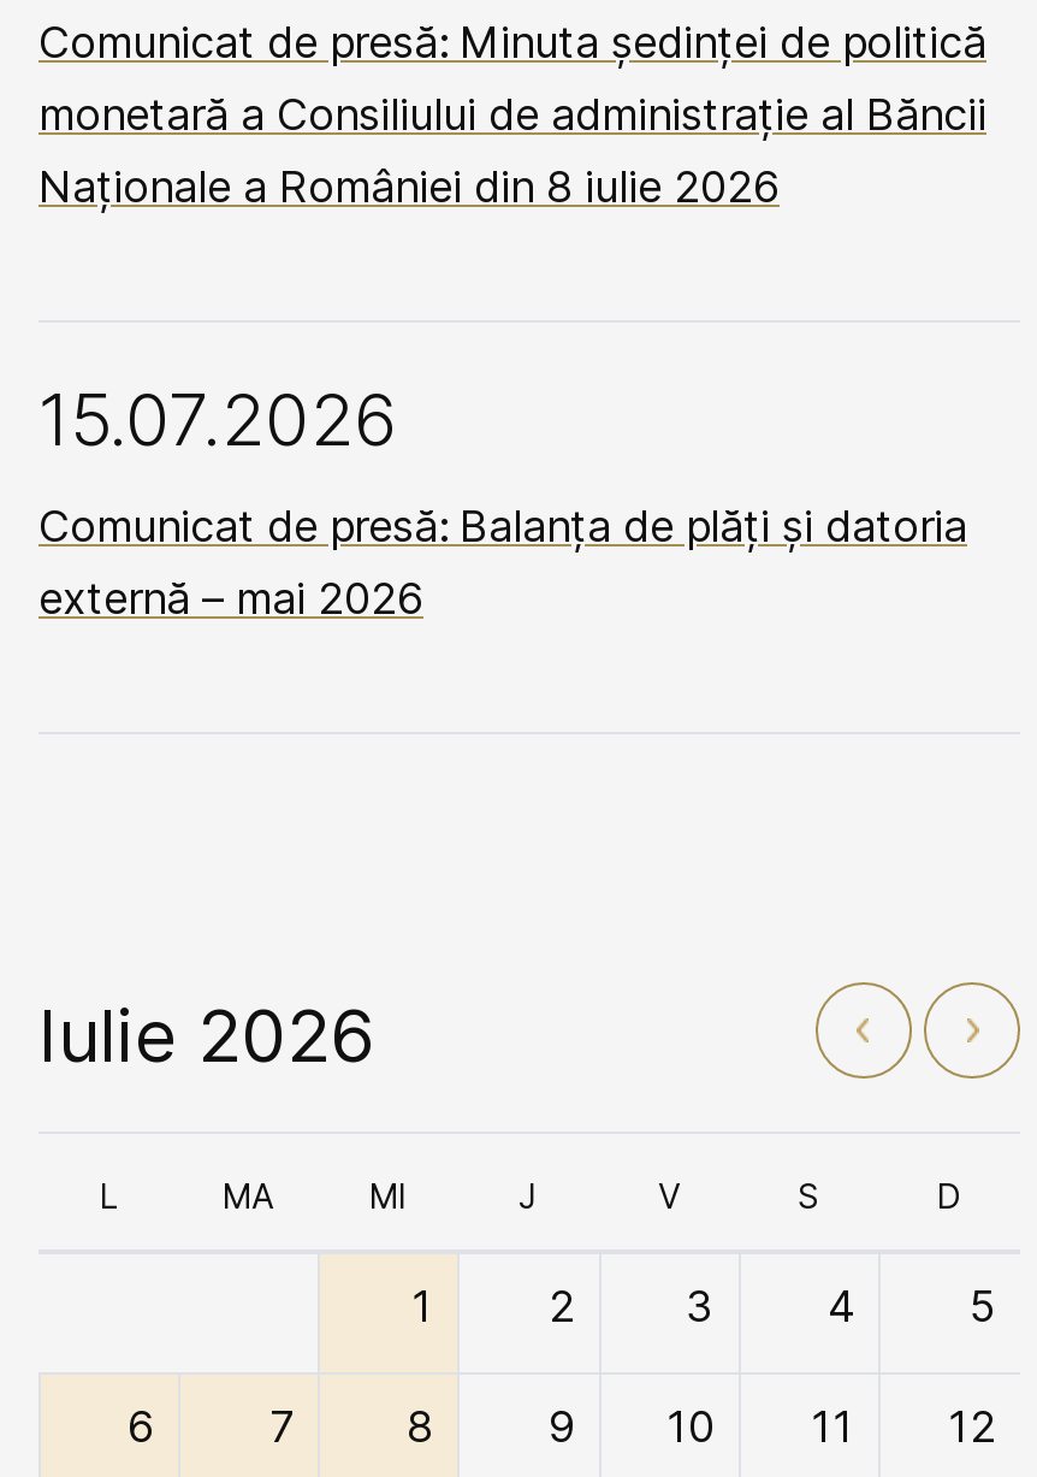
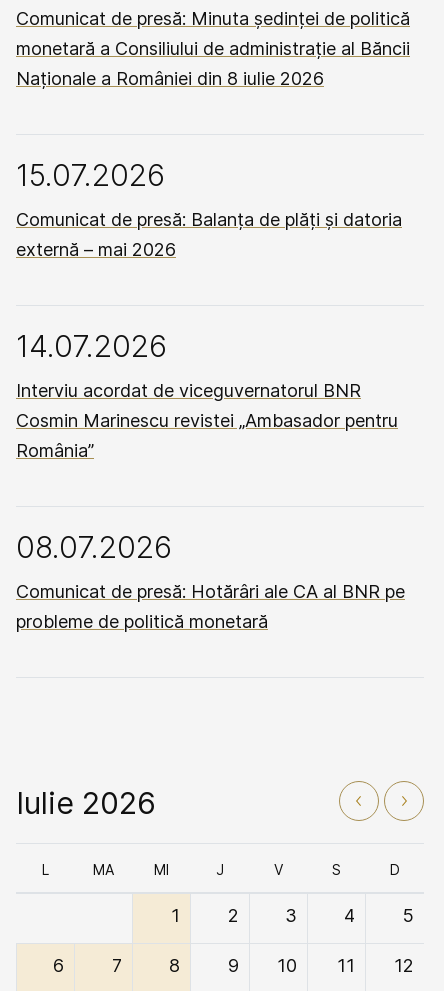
+ 14.07.2026
+ Interviu acordat de viceguvernatorul BNR
+ Cosmin Marinescu revistei „Ambasador pentru
+ România”
+ 08.07.2026
+ Comunicat de presă: Hotărâri ale CA al BNR pe
+ probleme de politică monetară
